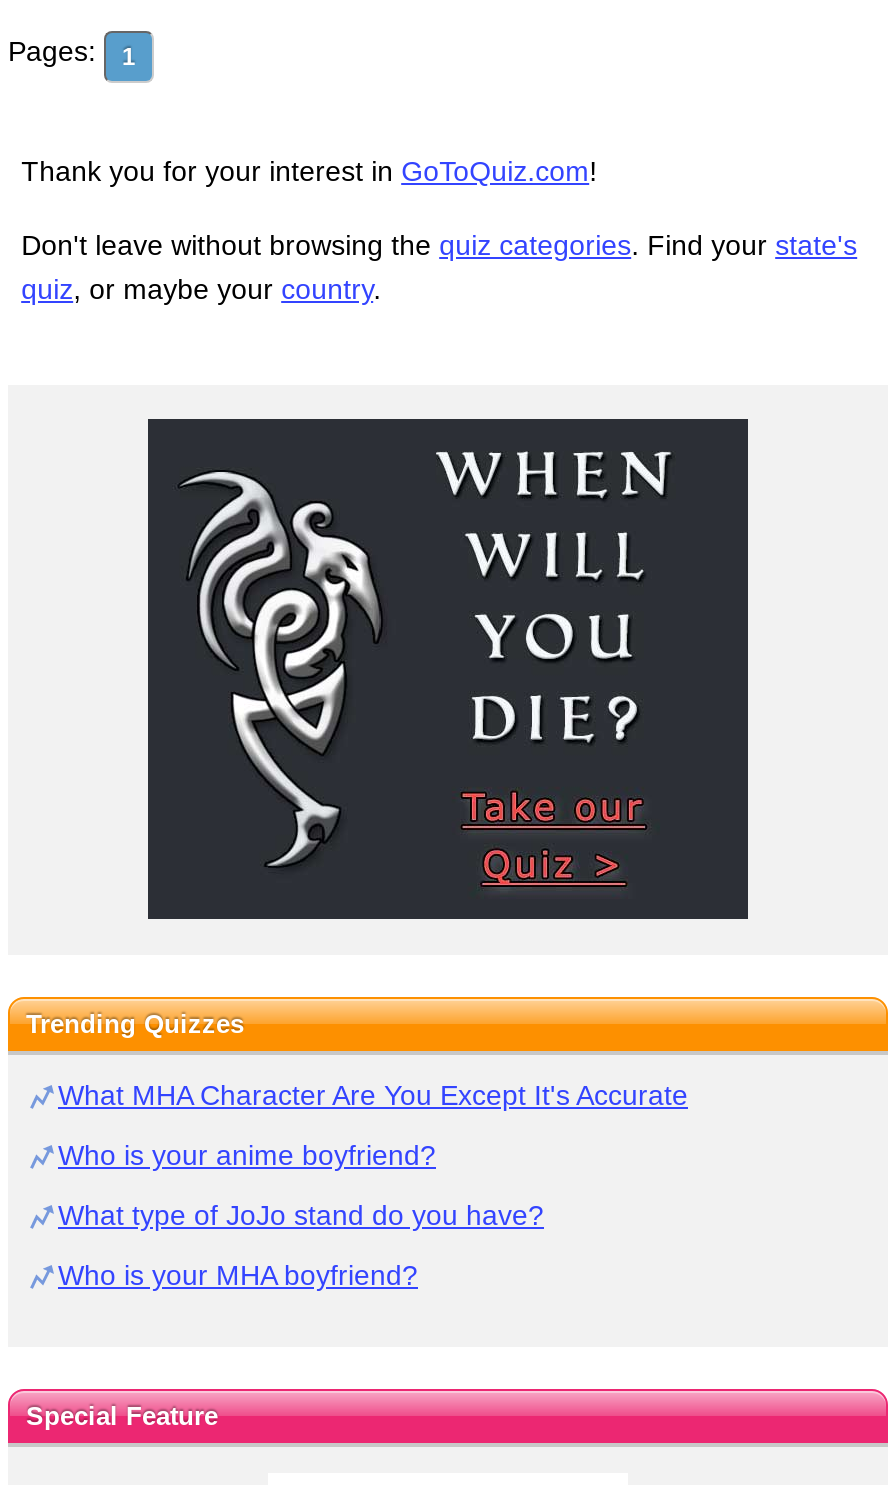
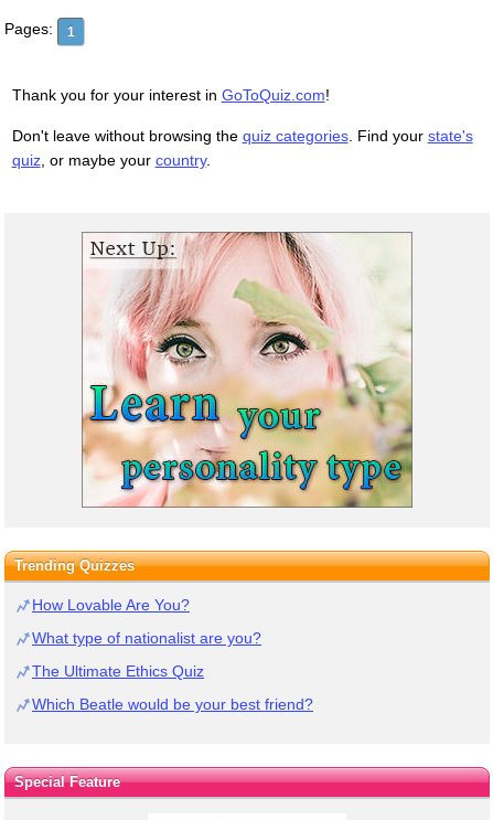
- [image]
+ [image]

- What MHA Character Are You Except It's Accurate
+ How Lovable Are You?

- Who is your anime boyfriend?
+ What type of nationalist are you?

- What type of JoJo stand do you have?
+ The Ultimate Ethics Quiz

- Who is your MHA boyfriend?
+ Which Beatle would be your best friend?
